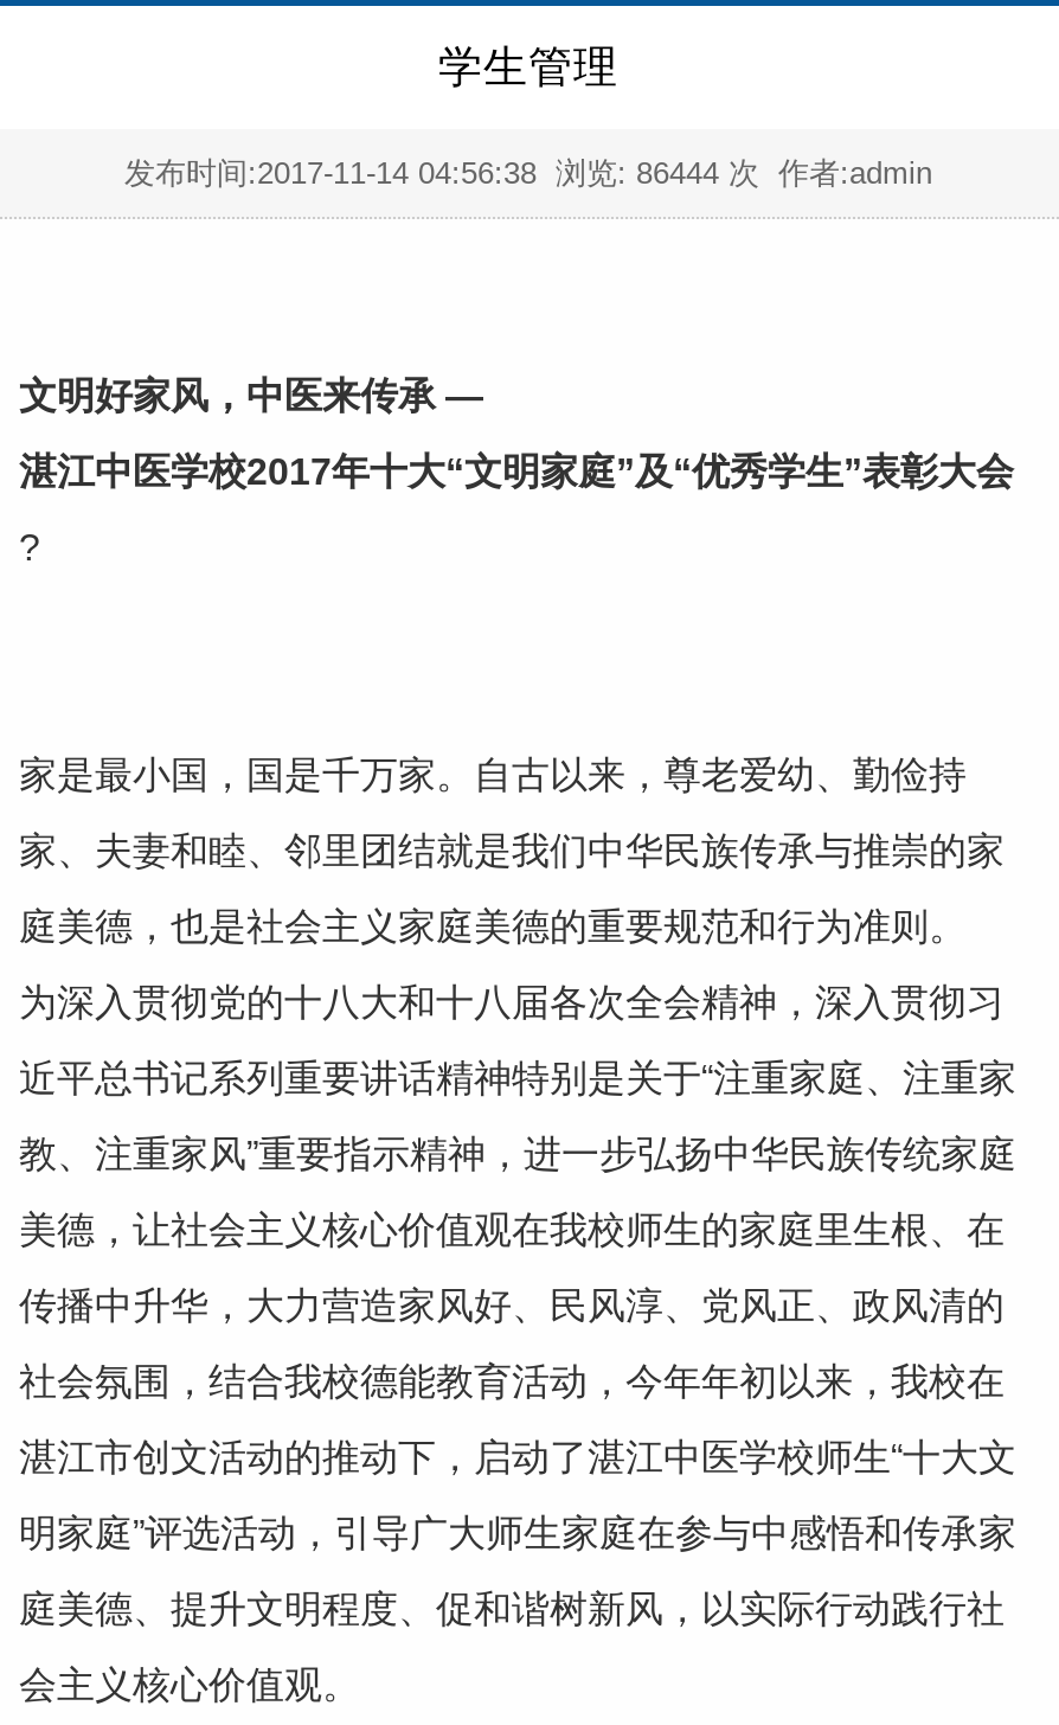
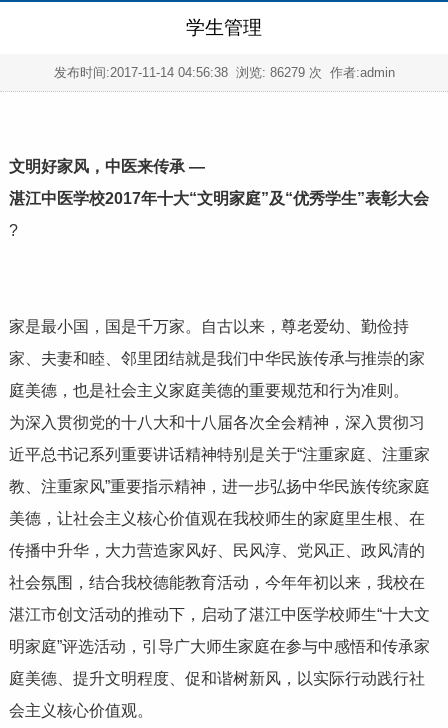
- 发布时间:2017-11-14 04:56:38浏览: 86444 次 作者:admin
+ 发布时间:2017-11-14 04:56:38浏览: 86279 次 作者:admin
